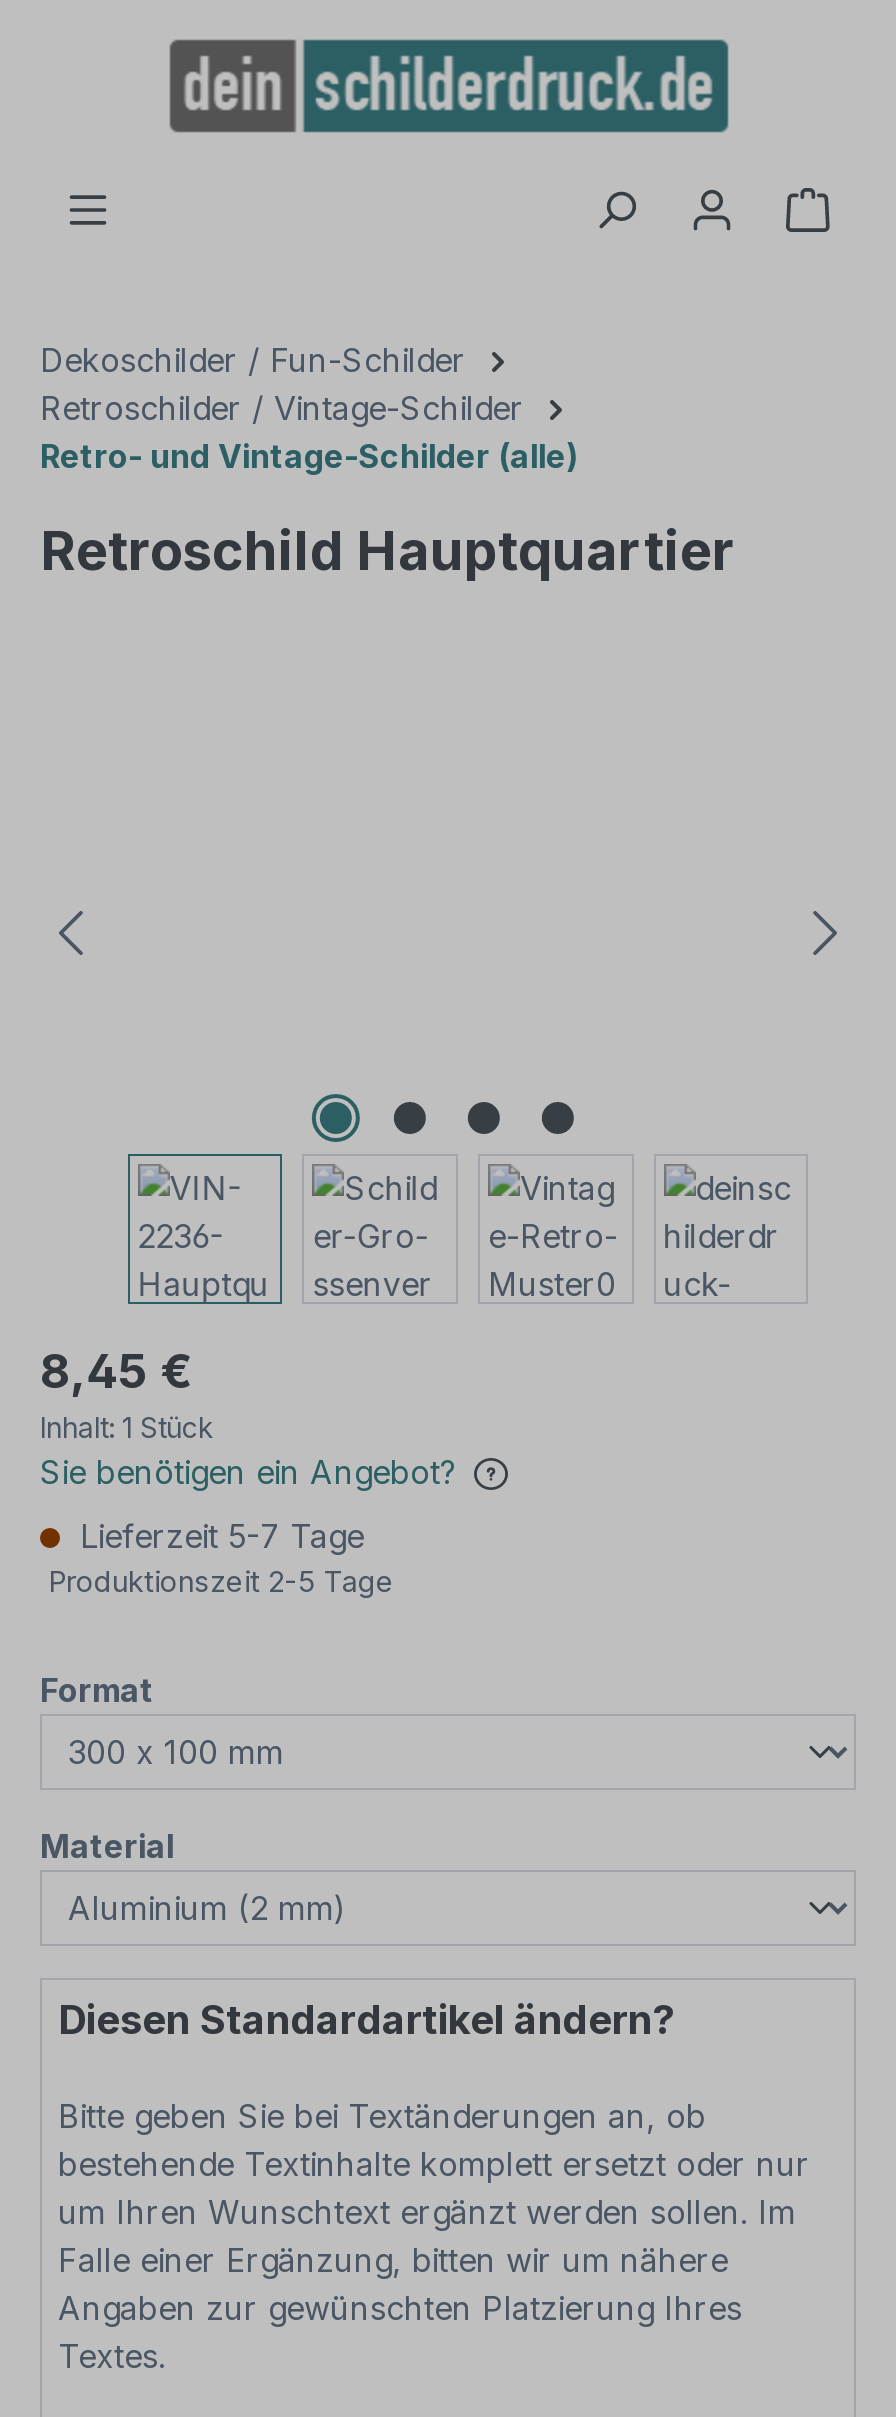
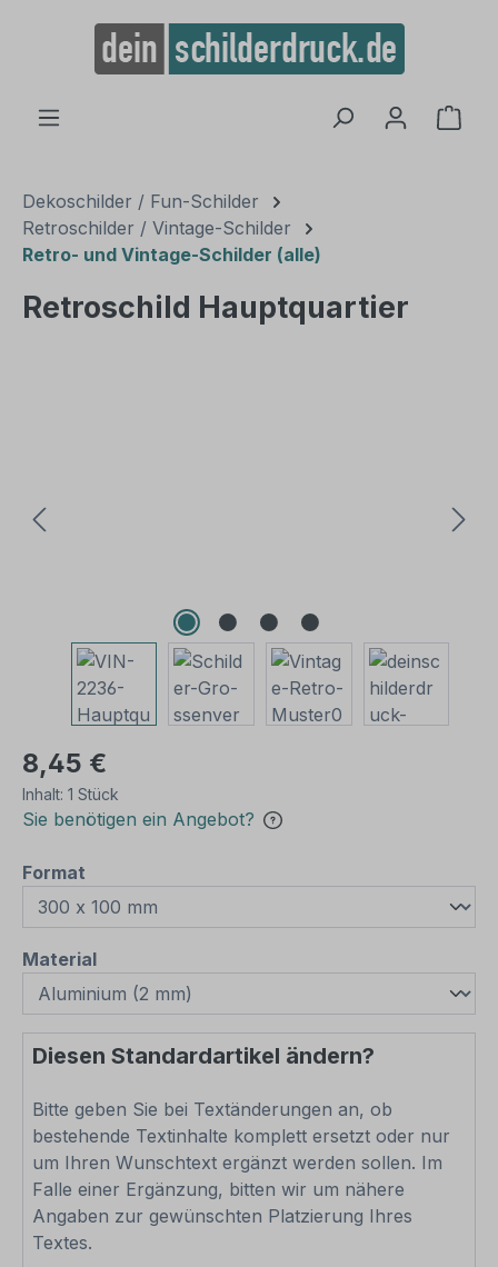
- Lieferzeit 5-7 Tage
- Produktionszeit 2-5 Tage
